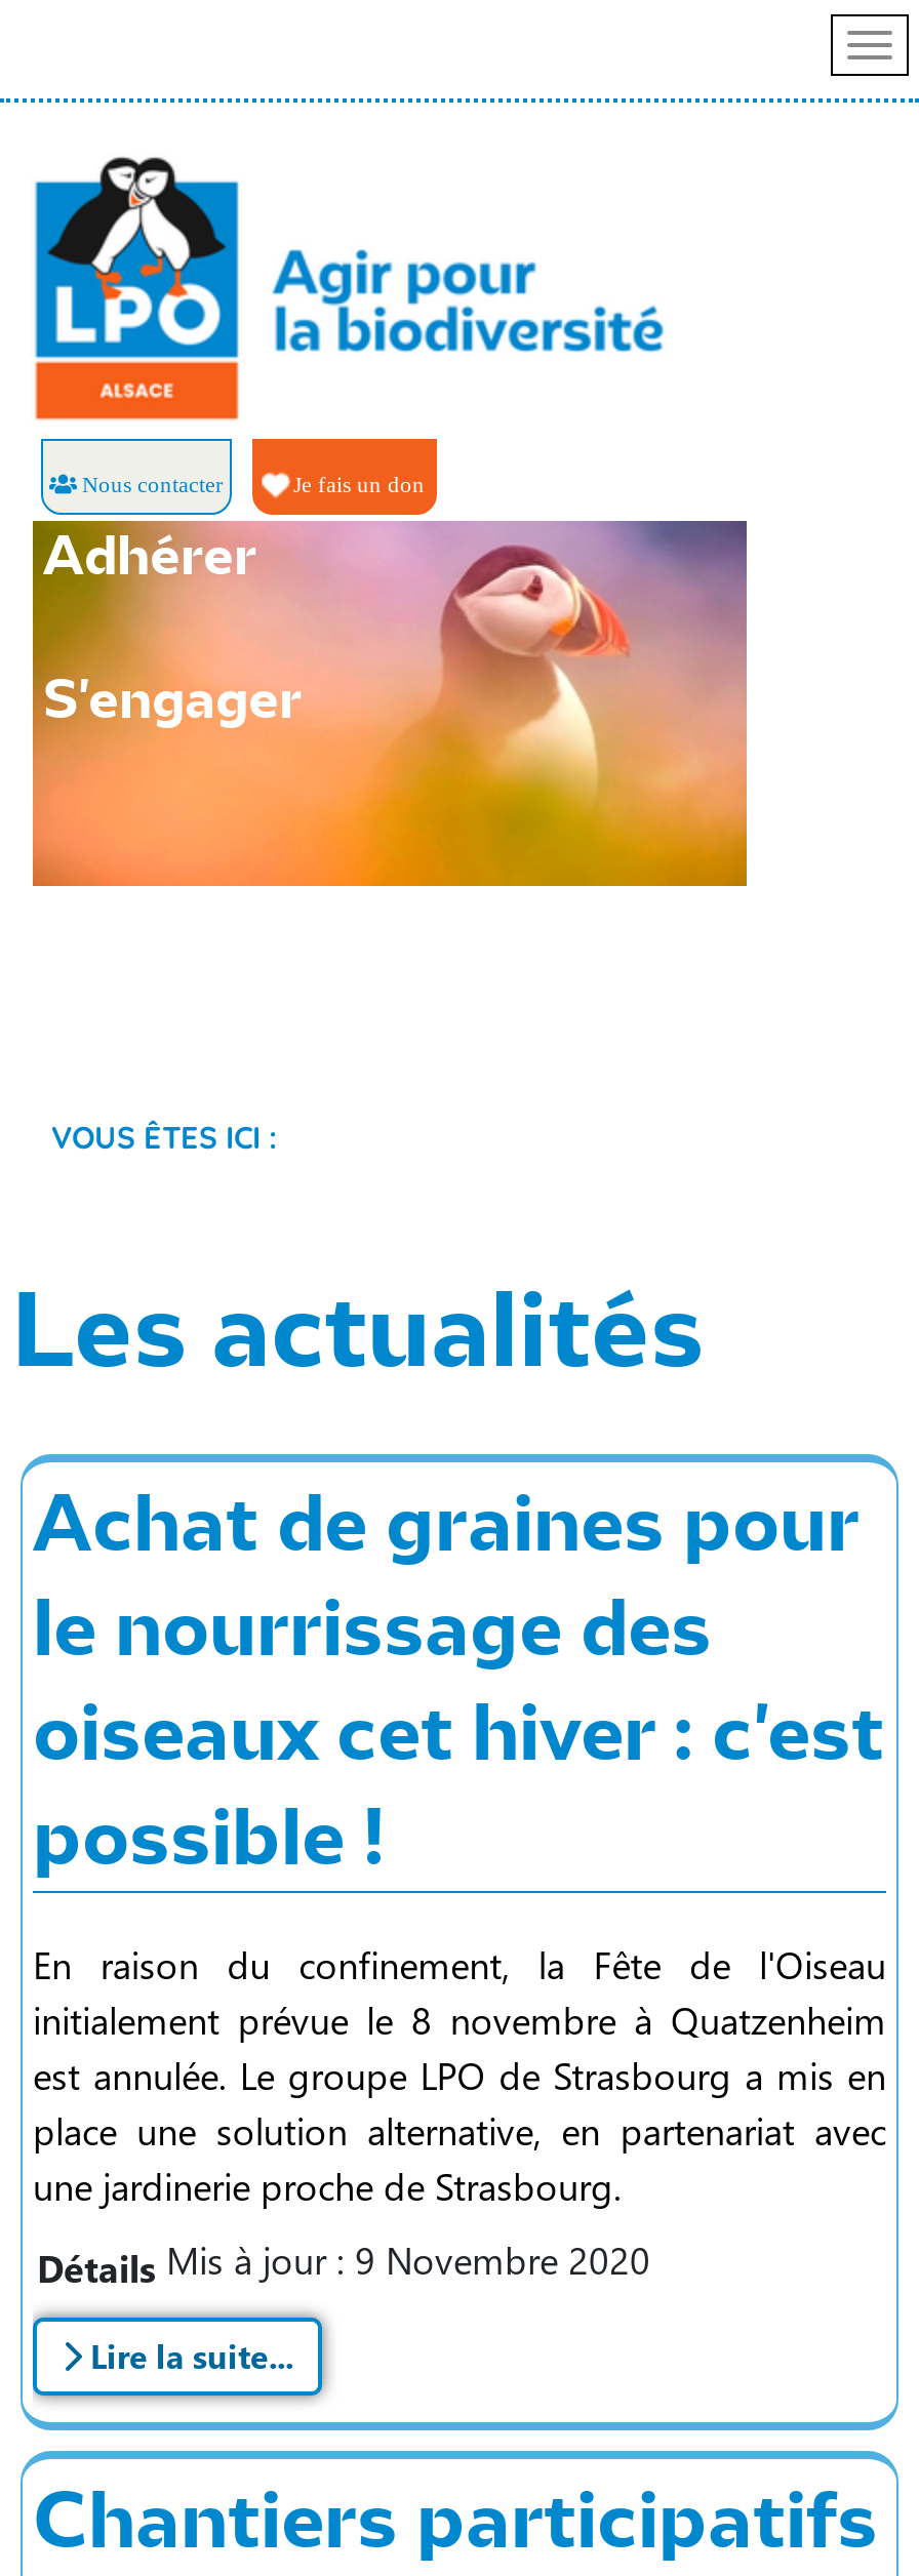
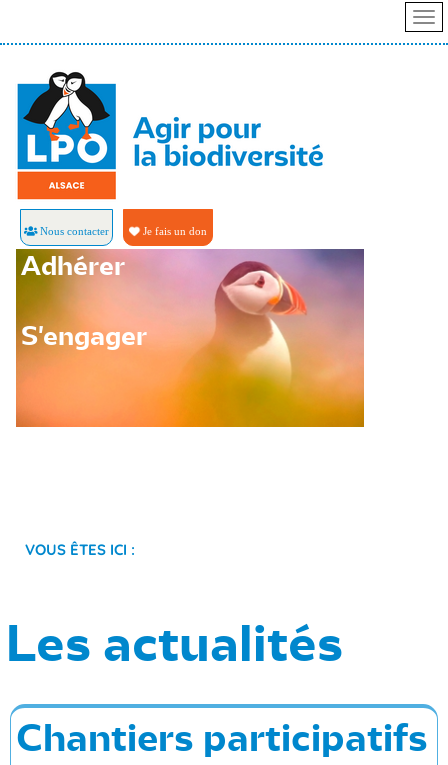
- Achat de graines pour
- le nourrissage des
- oiseaux cet hiver : c'est
- possible !
- En raison du confinement, la Fête de l'Oiseau
- initialement prévue le 8 novembre à Quatzenheim
- est annulée. Le groupe LPO de Strasbourg a mis en
- place une solution alternative, en partenariat avec
- une jardinerie proche de Strasbourg.
- Détails Mis à jour : 9 Novembre 2020
- Lire la suite...
